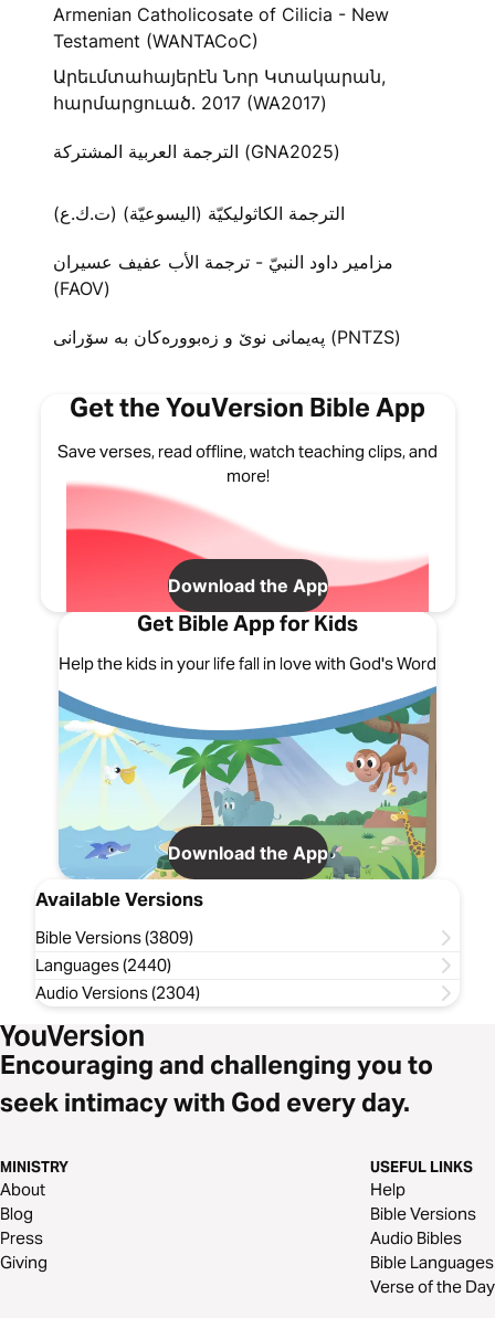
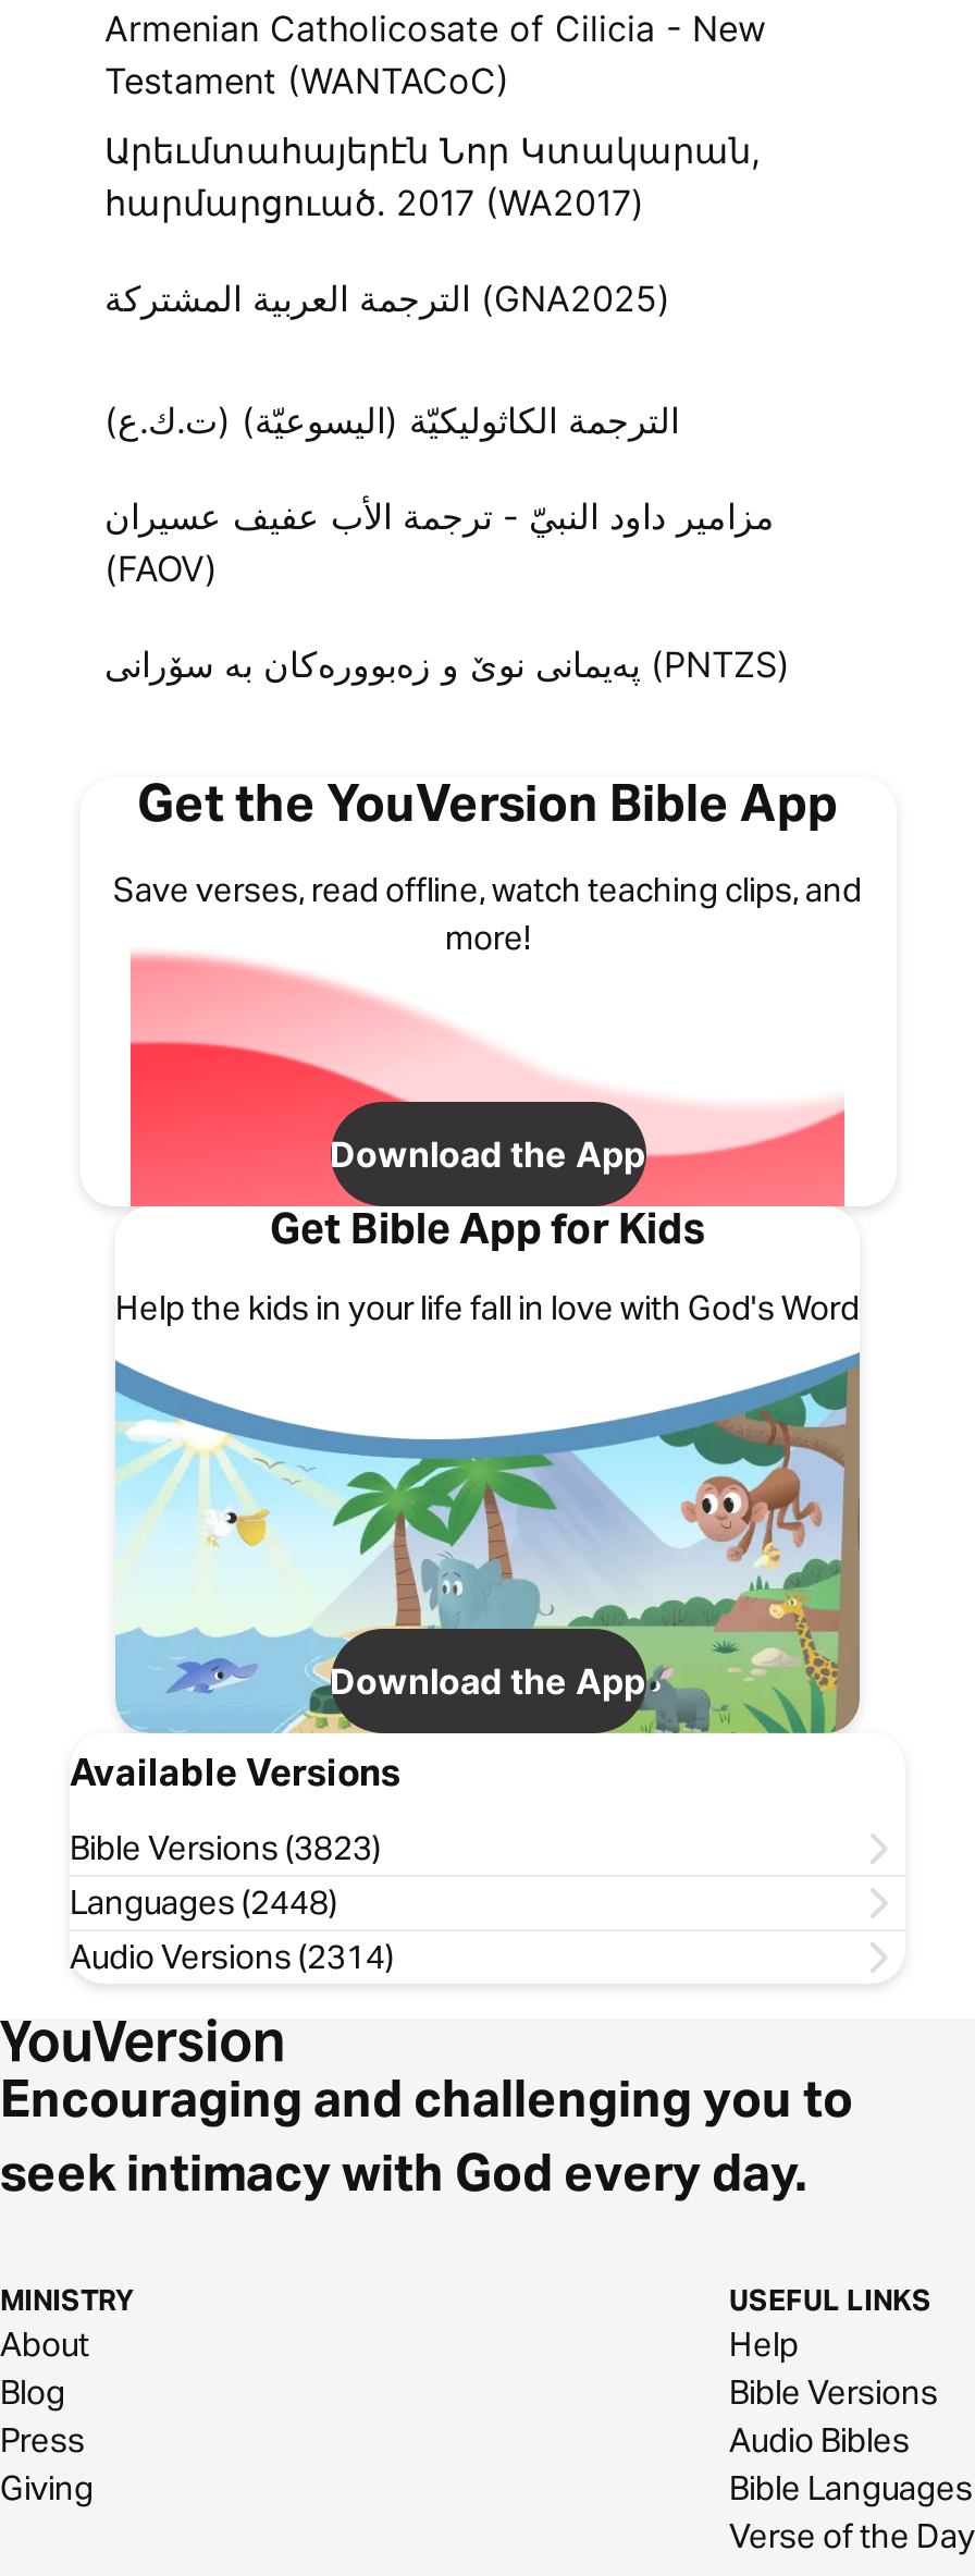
- Bible Versions (3809)
+ Bible Versions (3823)

- Languages (2440)
+ Languages (2448)

- Audio Versions (2304)
+ Audio Versions (2314)
